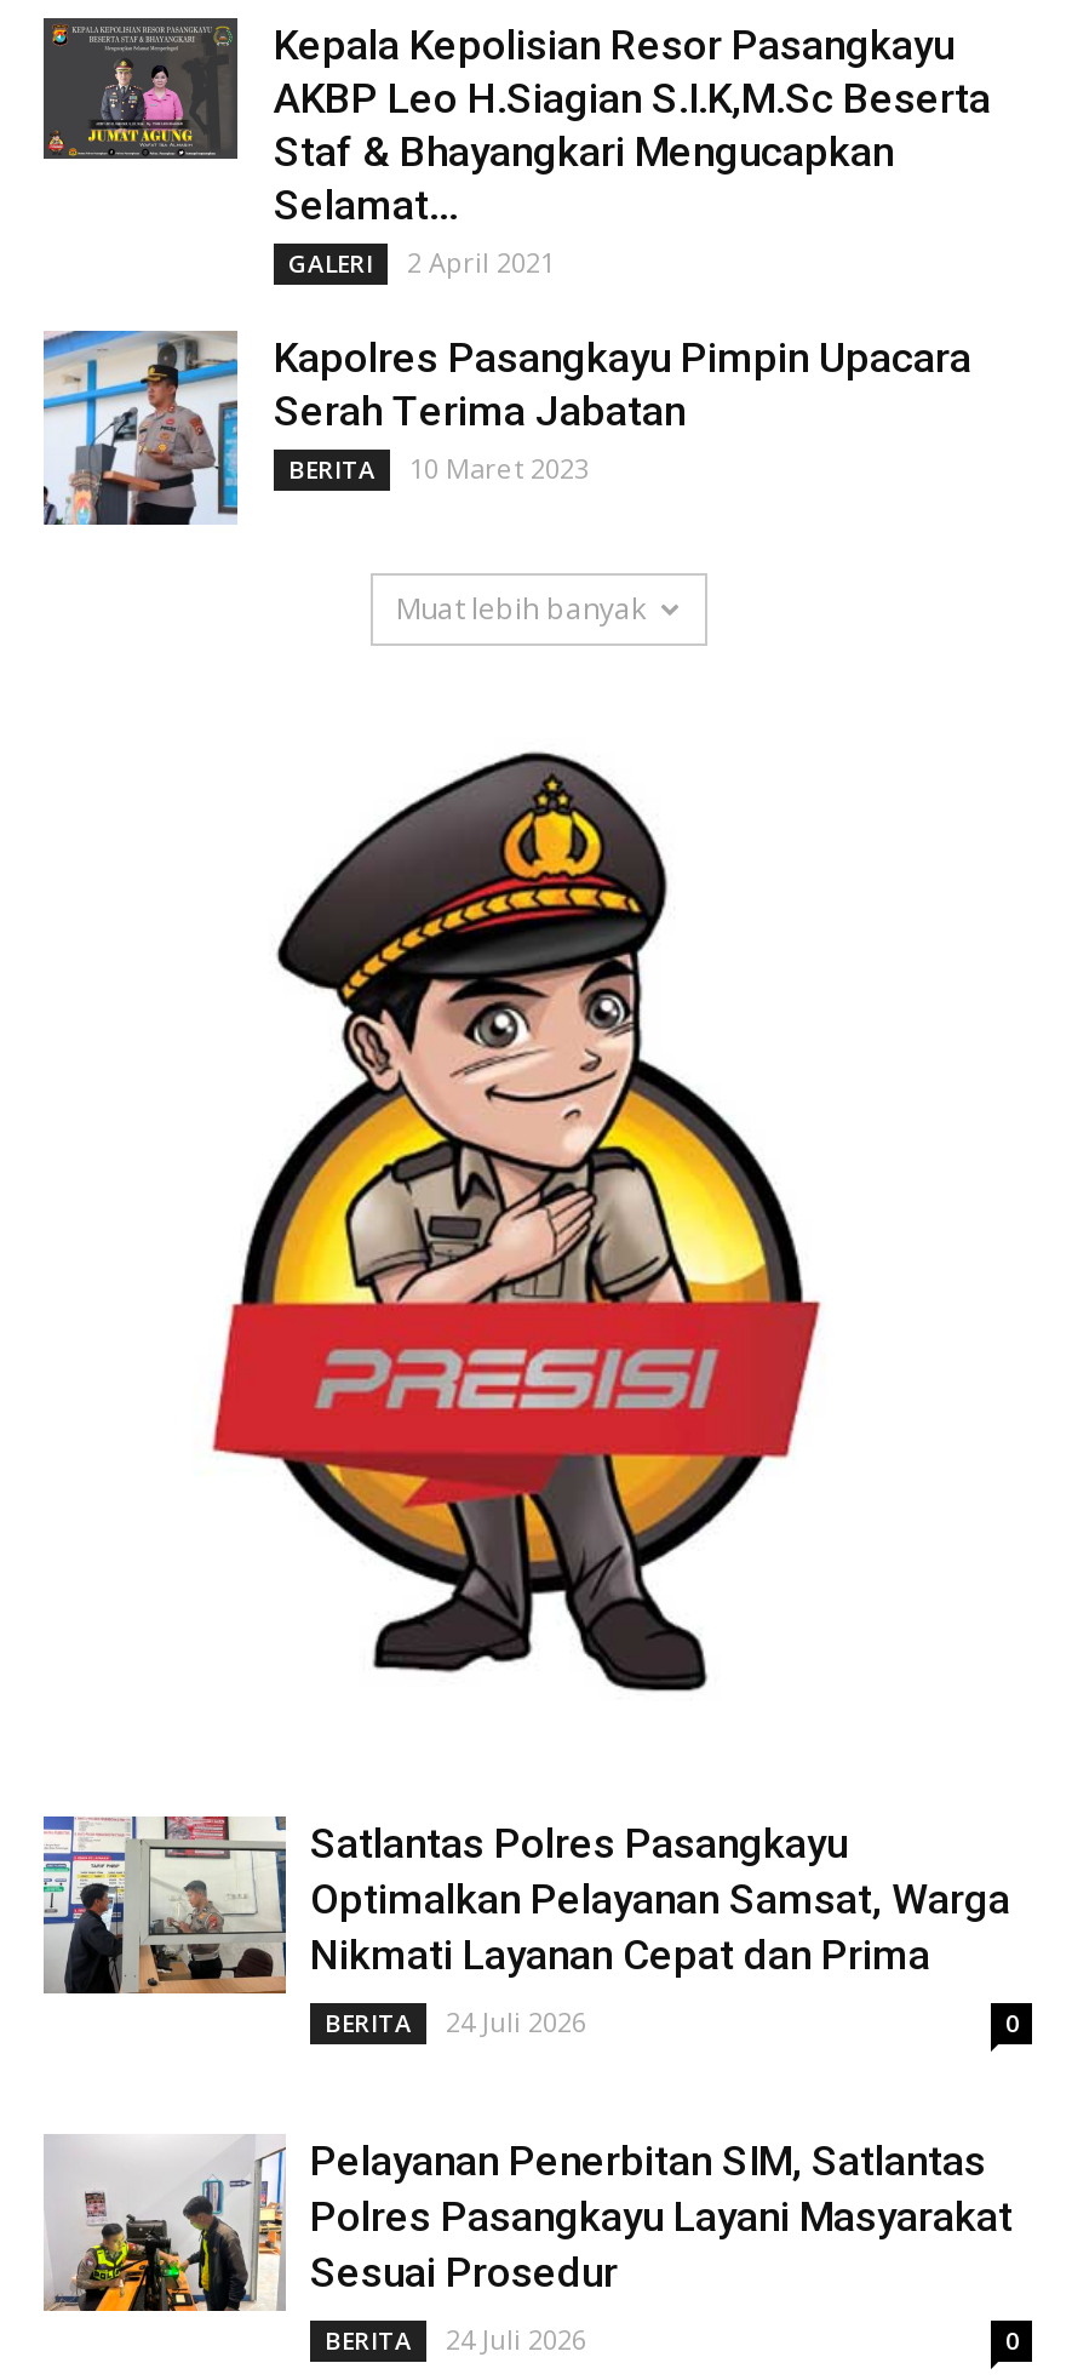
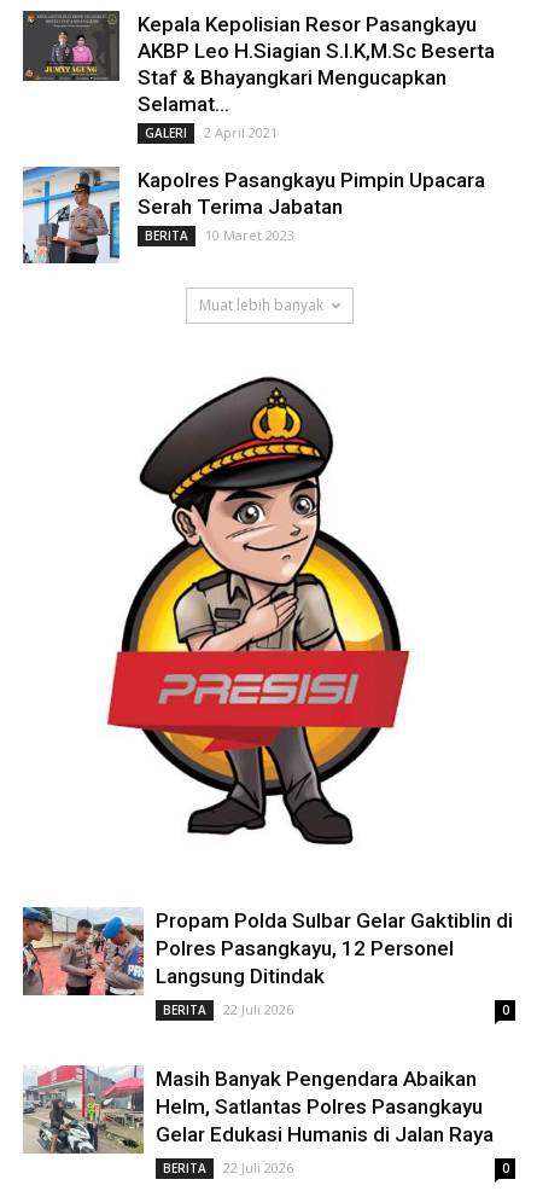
- [image]
- Satlantas Polres Pasangkayu
- Optimalkan Pelayanan Samsat, Warga
- Nikmati Layanan Cepat dan Prima
+ [image]
+ Propam Polda Sulbar Gelar Gaktiblin di
+ Polres Pasangkayu, 12 Personel
+ Langsung Ditindak

- BERITA 24 Juli 2026
+ BERITA 22 Juli 2026

- [image]
- Pelayanan Penerbitan SIM, Satlantas
- Polres Pasangkayu Layani Masyarakat
- Sesuai Prosedur
+ [image]
+ Masih Banyak Pengendara Abaikan
+ Helm, Satlantas Polres Pasangkayu
+ Gelar Edukasi Humanis di Jalan Raya

- BERITA 24 Juli 2026
+ BERITA 22 Juli 2026
